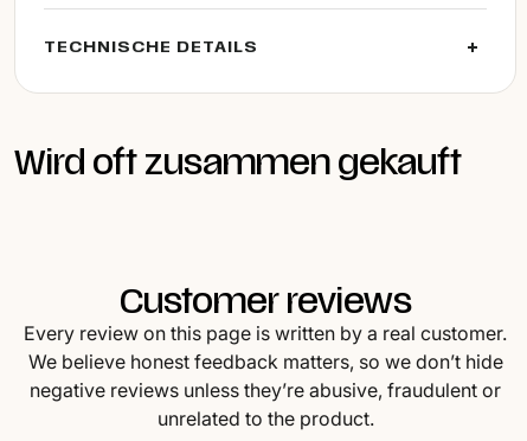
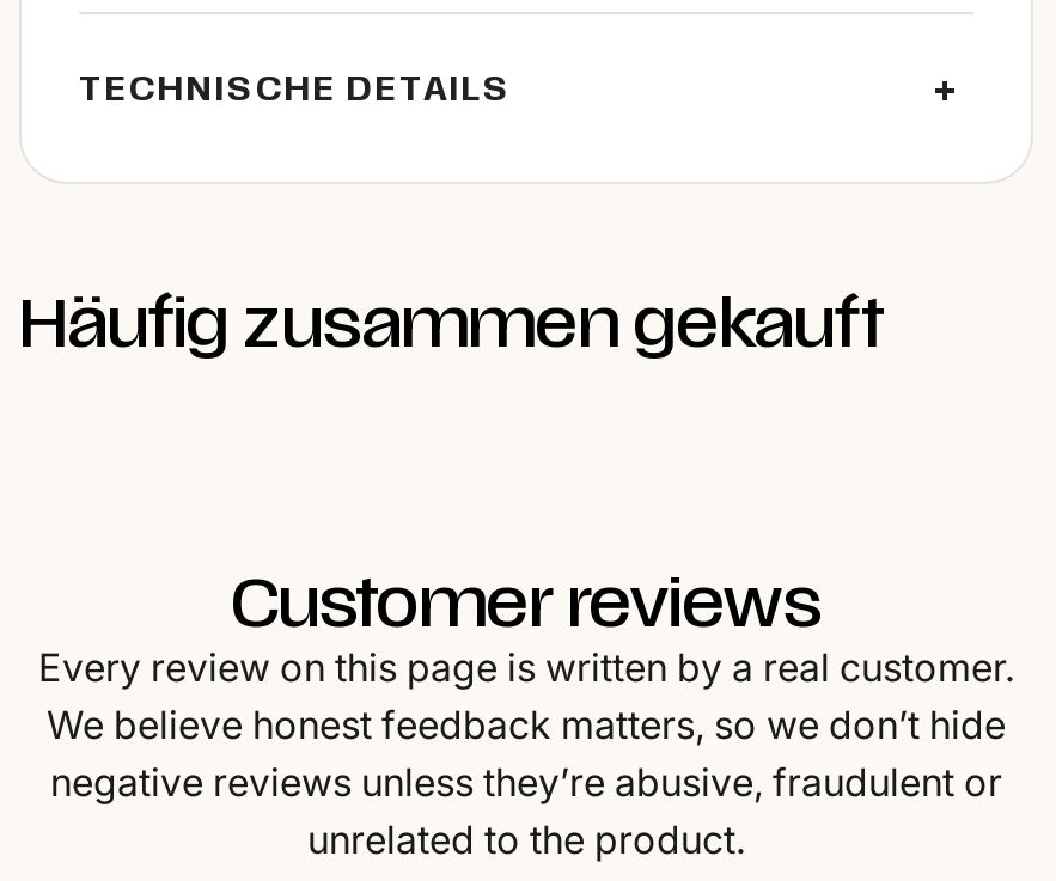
- Wird oft zusammen gekauft
+ Häufig zusammen gekauft
